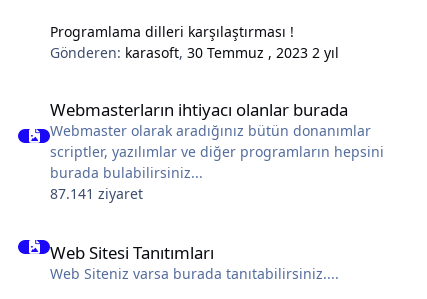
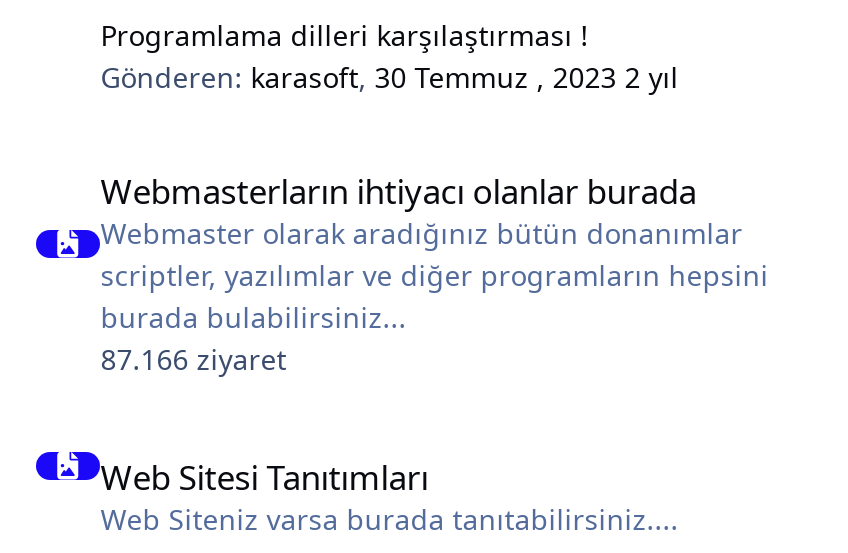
- 87.141 ziyaret
+ 87.166 ziyaret
